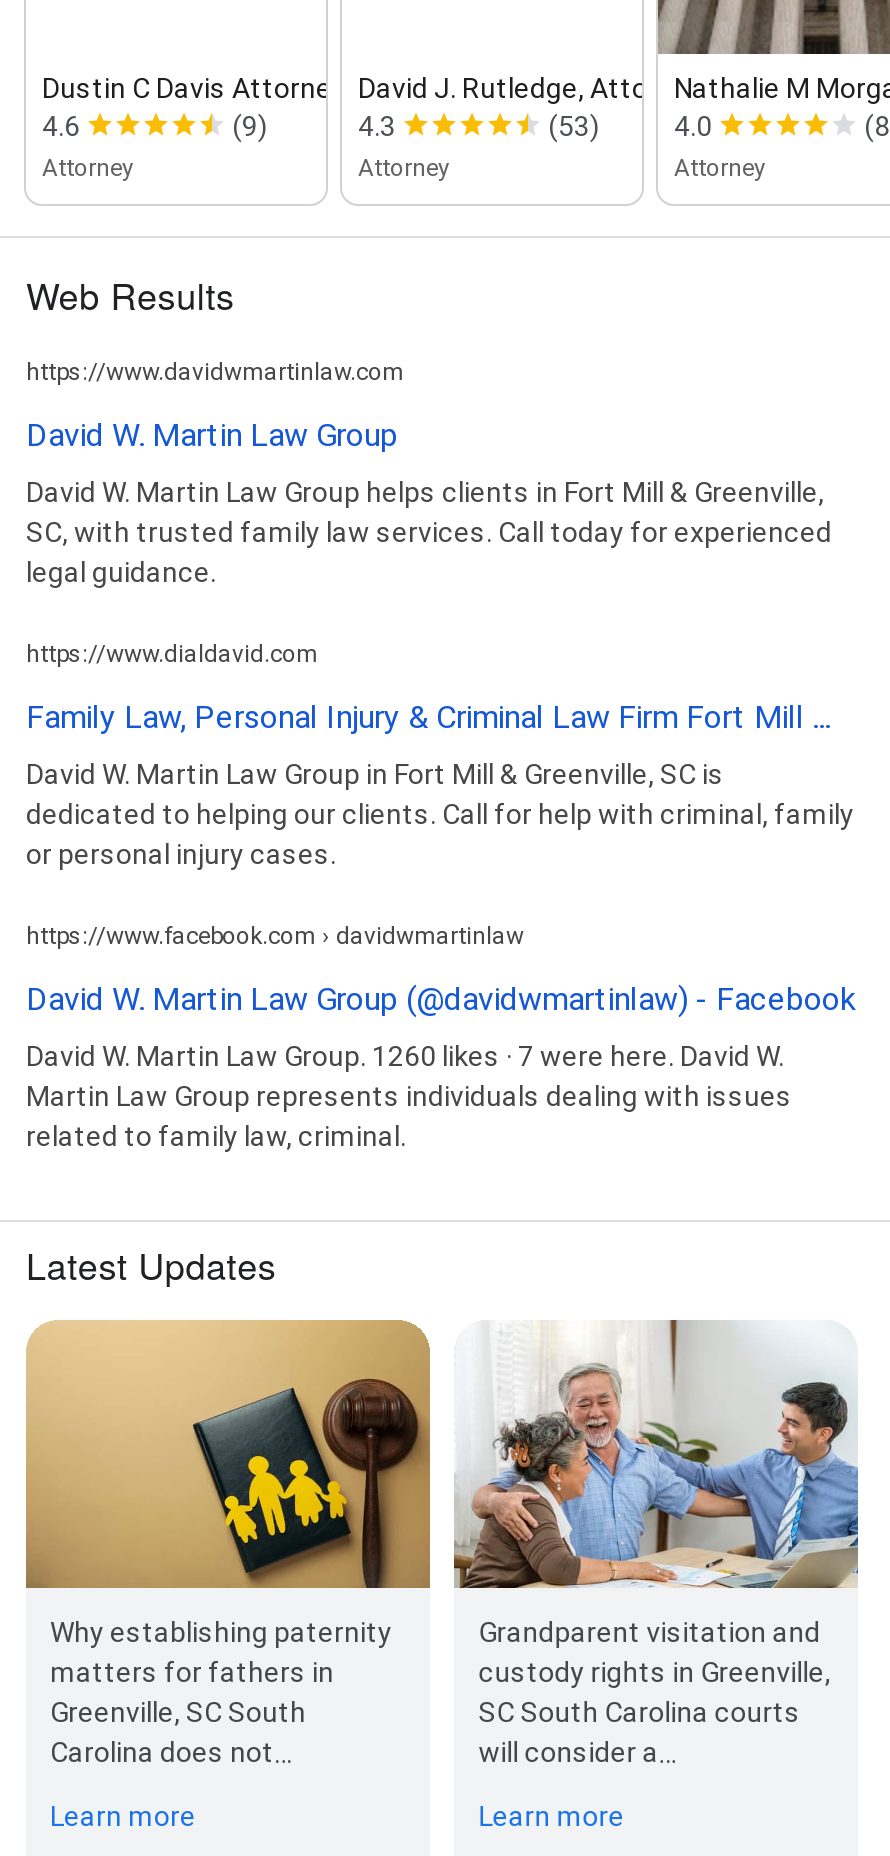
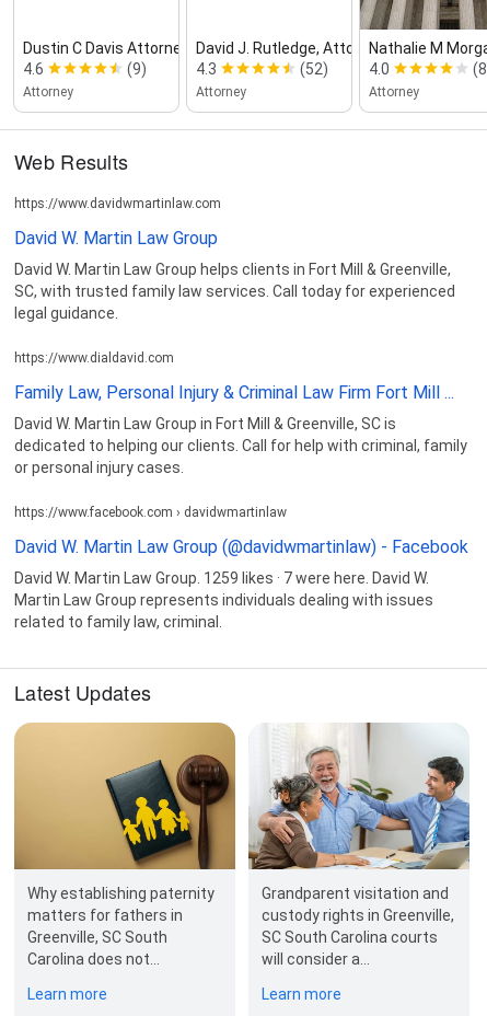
- (53)
+ (52)

- David W. Martin Law Group. 1260 likes · 7 were here. David W.
+ David W. Martin Law Group. 1259 likes · 7 were here. David W.
